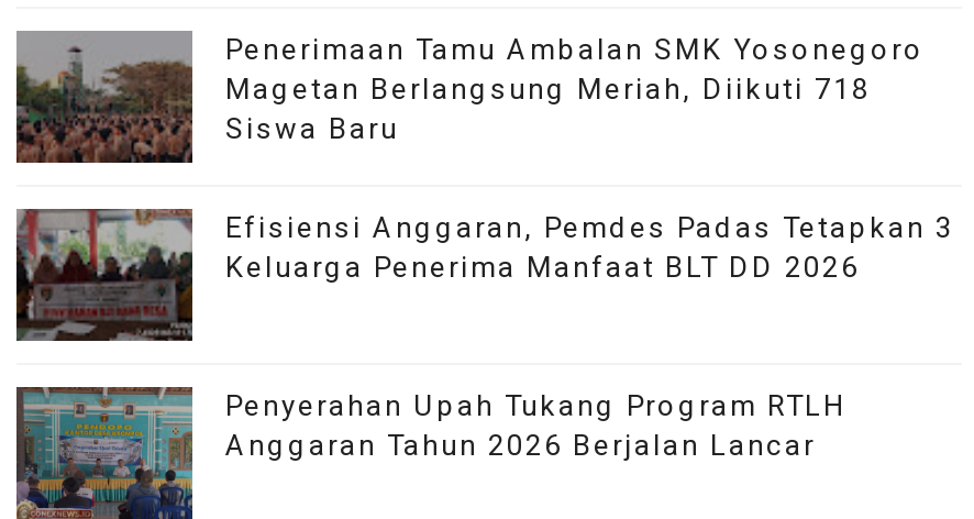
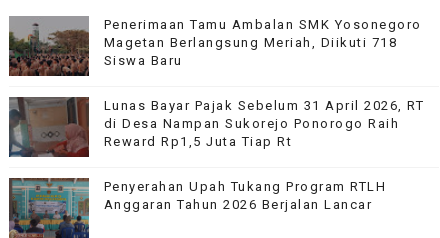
- [image]
- Efisiensi Anggaran, Pemdes Padas Tetapkan 3
- Keluarga Penerima Manfaat BLT DD 2026
+ [image]
+ Lunas Bayar Pajak Sebelum 31 April 2026, RT
+ di Desa Nampan Sukorejo Ponorogo Raih
+ Reward Rp1,5 Juta Tiap Rt
